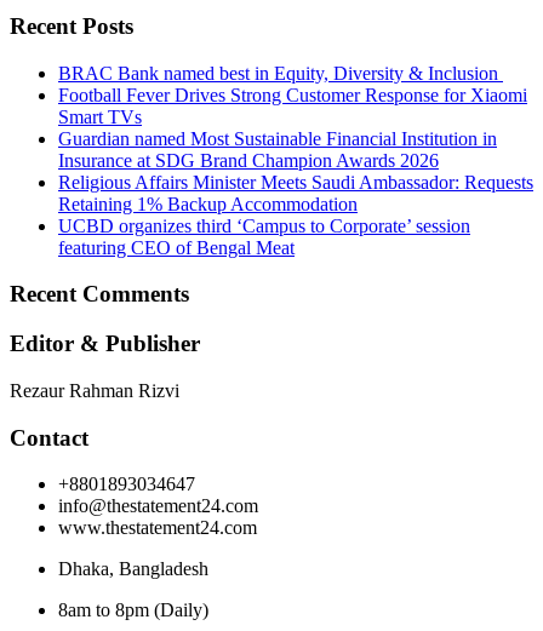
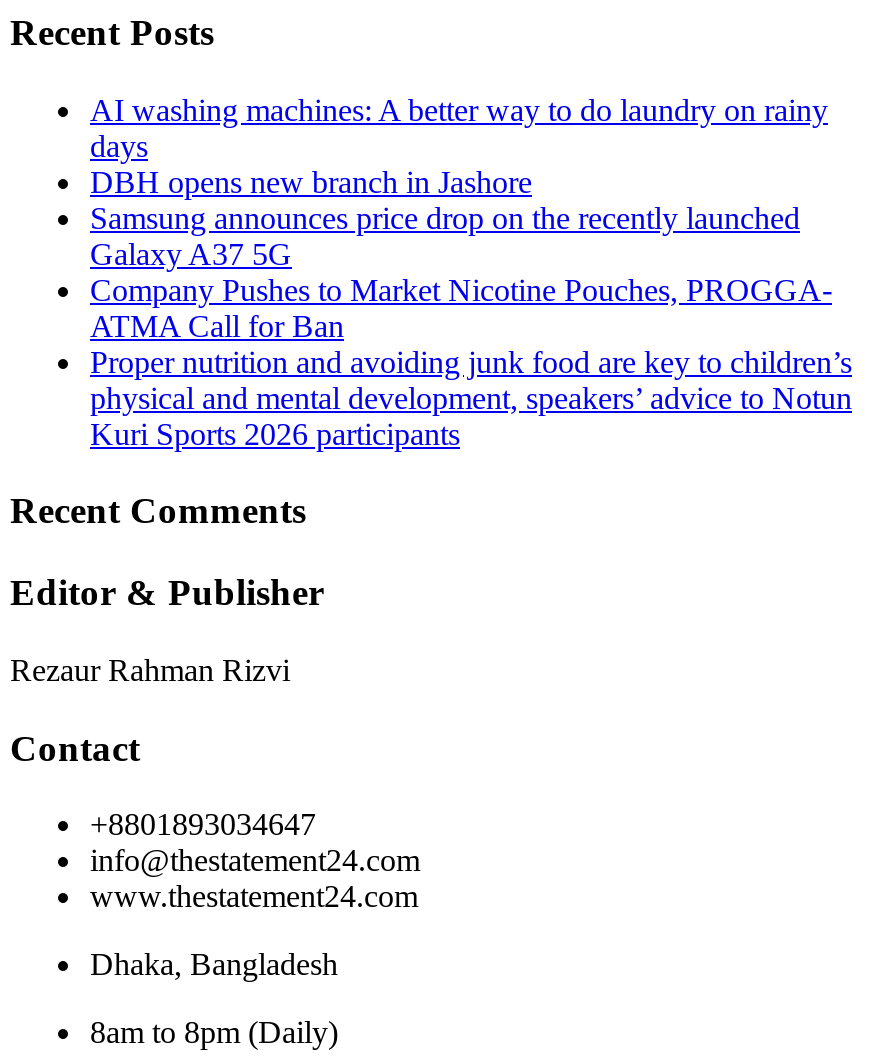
- BRAC Bank named best in Equity, Diversity & Inclusion
- Football Fever Drives Strong Customer Response for Xiaomi
- Smart TVs
- Guardian named Most Sustainable Financial Institution in
- Insurance at SDG Brand Champion Awards 2026
- Religious Affairs Minister Meets Saudi Ambassador: Requests
- Retaining 1% Backup Accommodation
- UCBD organizes third ‘Campus to Corporate’ session
- featuring CEO of Bengal Meat
+ AI washing machines: A better way to do laundry on rainy
+ days
+ DBH opens new branch in Jashore
+ Samsung announces price drop on the recently launched
+ Galaxy A37 5G
+ Company Pushes to Market Nicotine Pouches, PROGGA-
+ ATMA Call for Ban
+ Proper nutrition and avoiding junk food are key to children’s
+ physical and mental development, speakers’ advice to Notun
+ Kuri Sports 2026 participants
